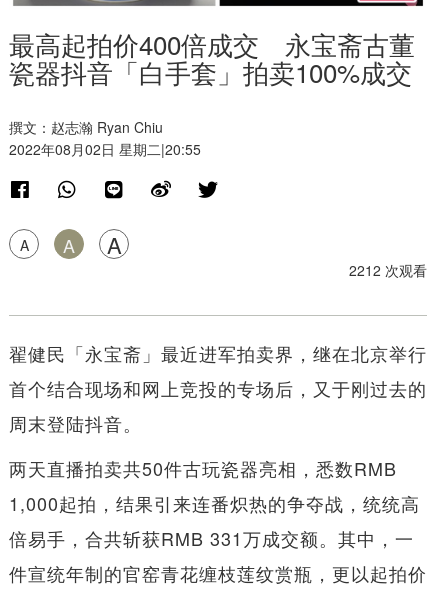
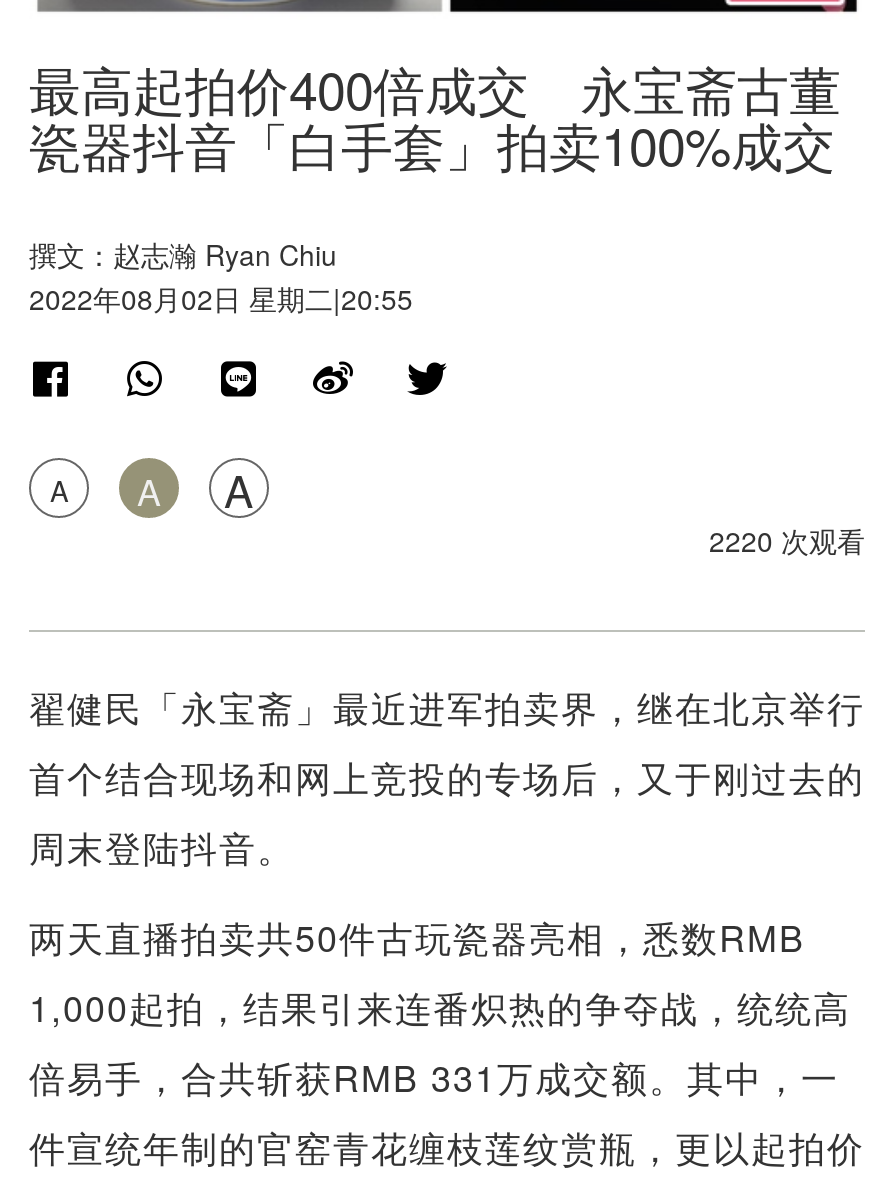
- 2212 次观看
+ 2220 次观看
